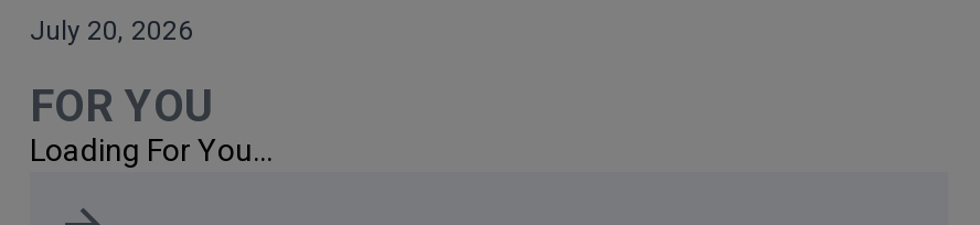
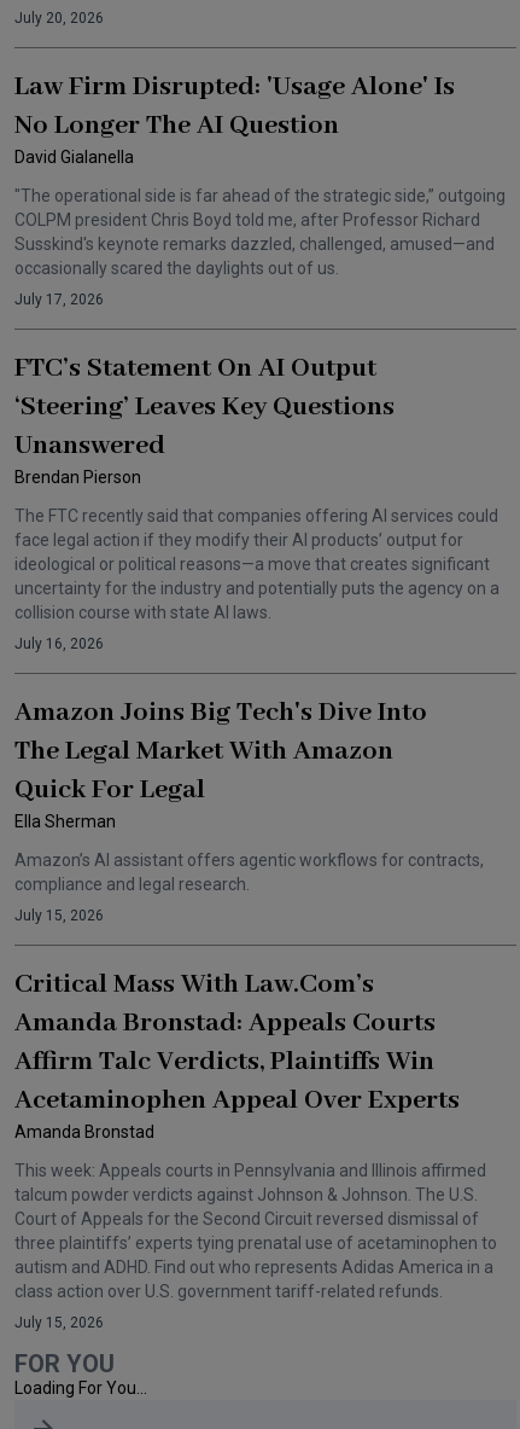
+ Law Firm Disrupted: 'Usage Alone' Is
+ No Longer The AI Question
+ David Gialanella
+ "The operational side is far ahead of the strategic side,” outgoing
+ COLPM president Chris Boyd told me, after Professor Richard
+ Susskind's keynote remarks dazzled, challenged, amused—and
+ occasionally scared the daylights out of us.
+ July 17, 2026
+ FTC’s Statement On AI Output
+ ‘Steering’ Leaves Key Questions
+ Unanswered
+ Brendan Pierson
+ The FTC recently said that companies offering AI services could
+ face legal action if they modify their AI products’ output for
+ ideological or political reasons—a move that creates significant
+ uncertainty for the industry and potentially puts the agency on a
+ collision course with state AI laws.
+ July 16, 2026
+ Amazon Joins Big Tech's Dive Into
+ The Legal Market With Amazon
+ Quick For Legal
+ Ella Sherman
+ Amazon’s AI assistant offers agentic workflows for contracts,
+ compliance and legal research.
+ July 15, 2026
+ Critical Mass With Law.com’s
+ Amanda Bronstad: Appeals Courts
+ Affirm Talc Verdicts, Plaintiffs Win
+ Acetaminophen Appeal Over Experts
+ Amanda Bronstad
+ This week: Appeals courts in Pennsylvania and Illinois affirmed
+ talcum powder verdicts against Johnson & Johnson. The U.S.
+ Court of Appeals for the Second Circuit reversed dismissal of
+ three plaintiffs’ experts tying prenatal use of acetaminophen to
+ autism and ADHD. Find out who represents Adidas America in a
+ class action over U.S. government tariff-related refunds.
+ July 15, 2026
